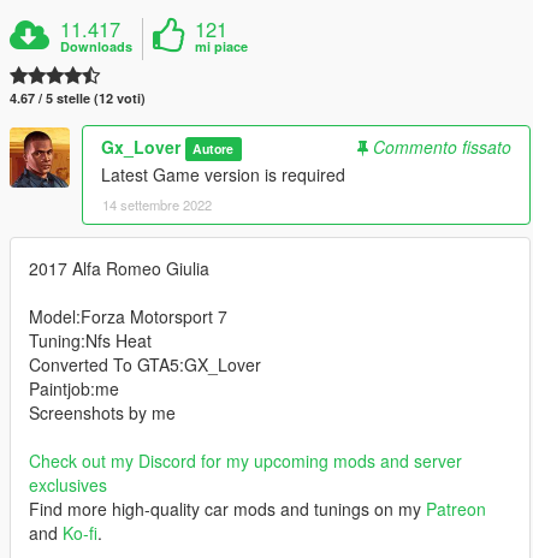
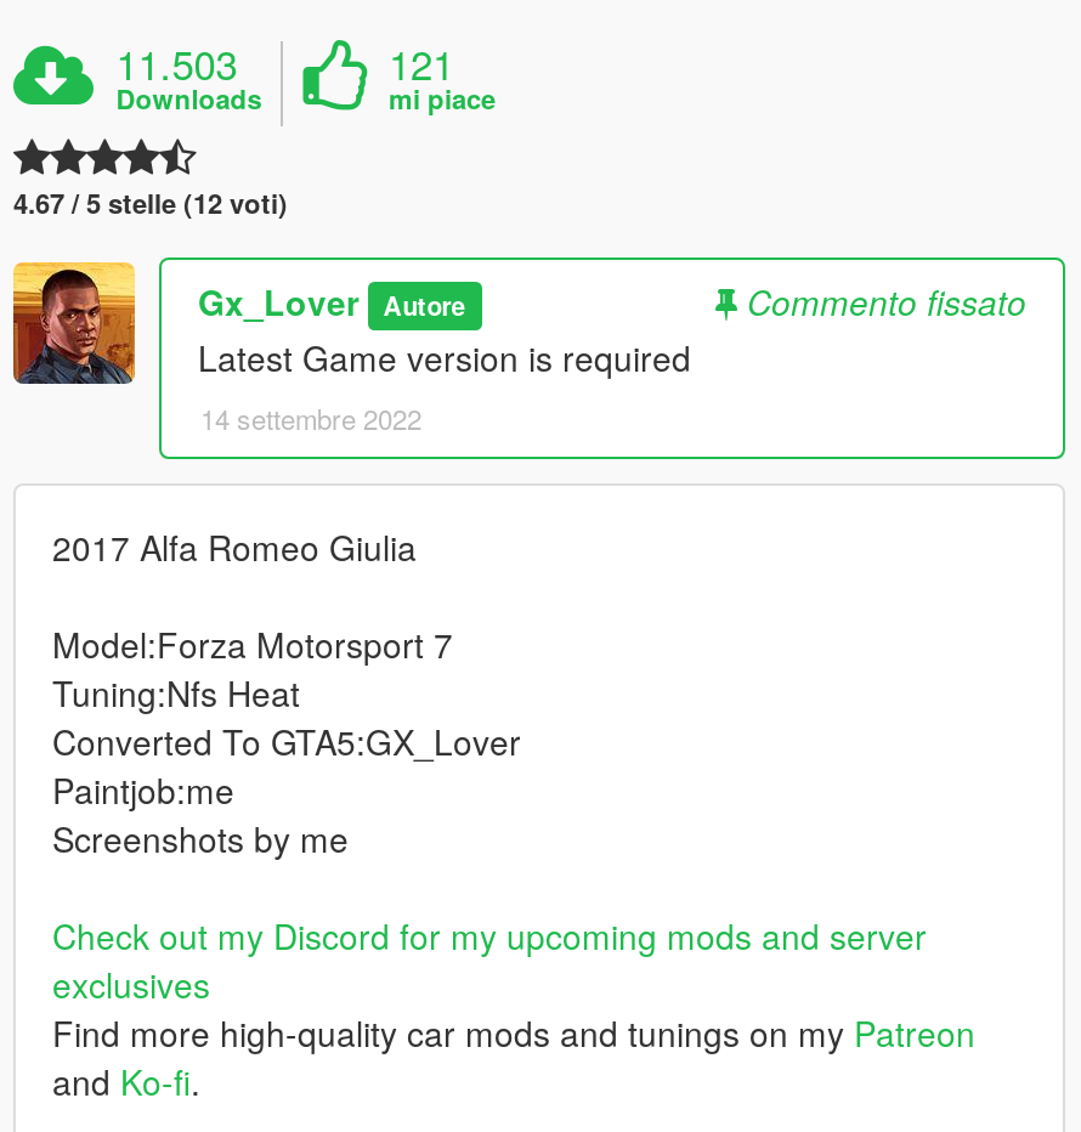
- 11.417
+ 11.503
